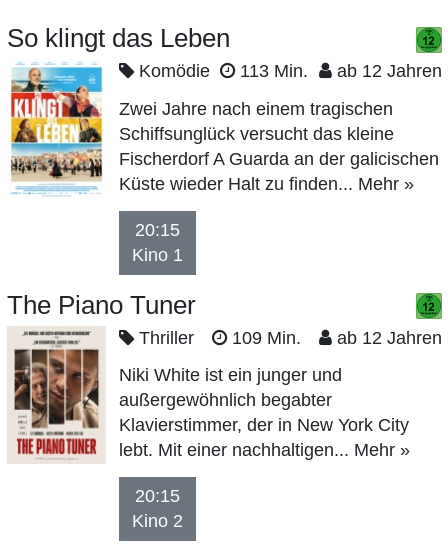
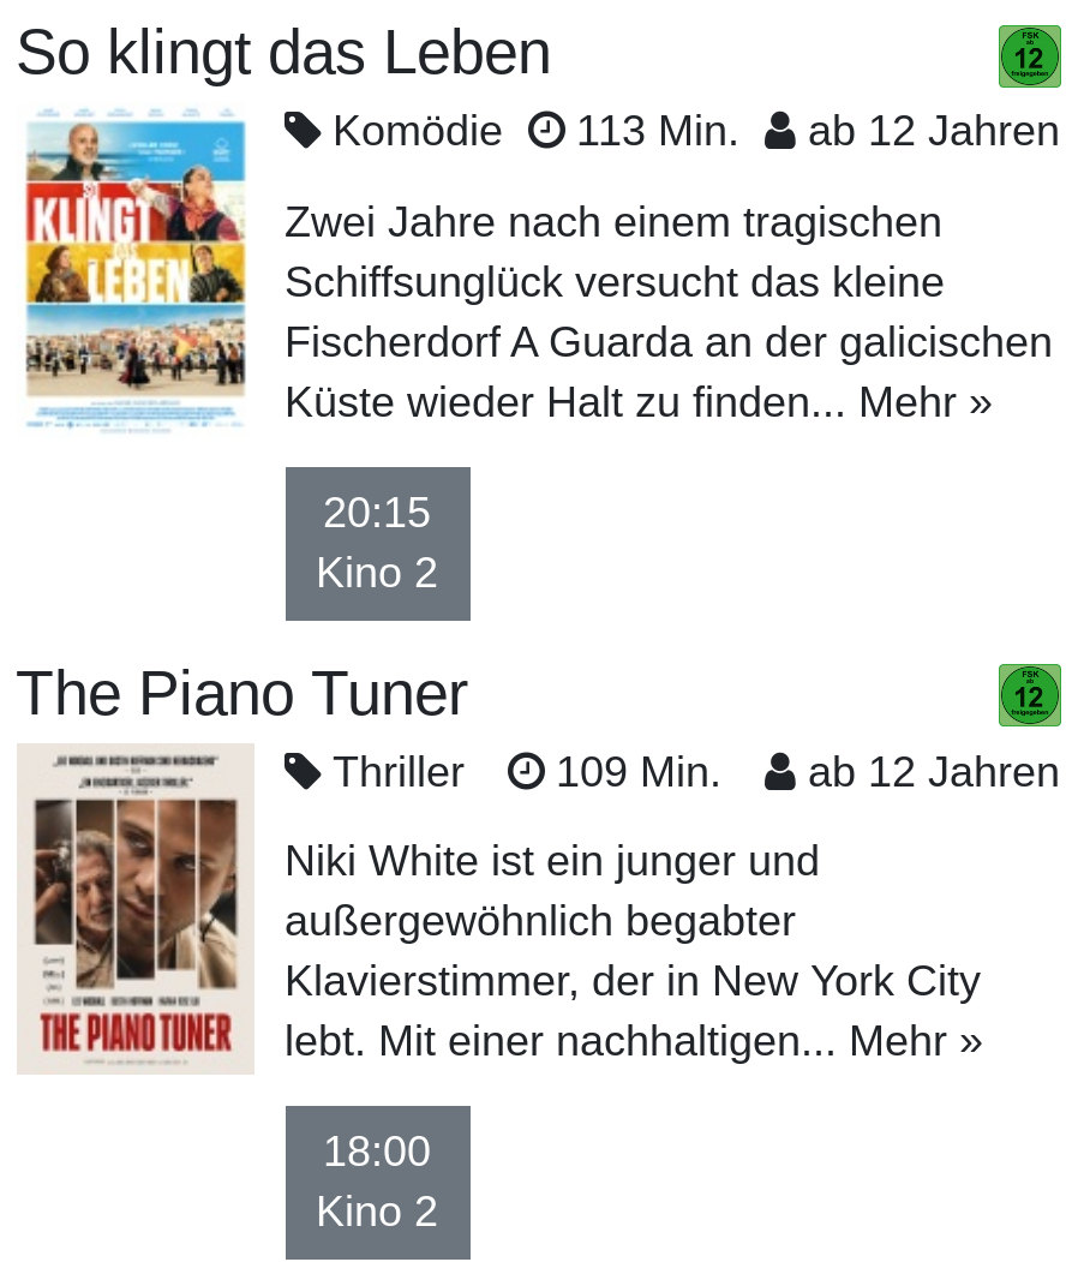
- Kino 1
+ Kino 2

- 20:15
+ 18:00
